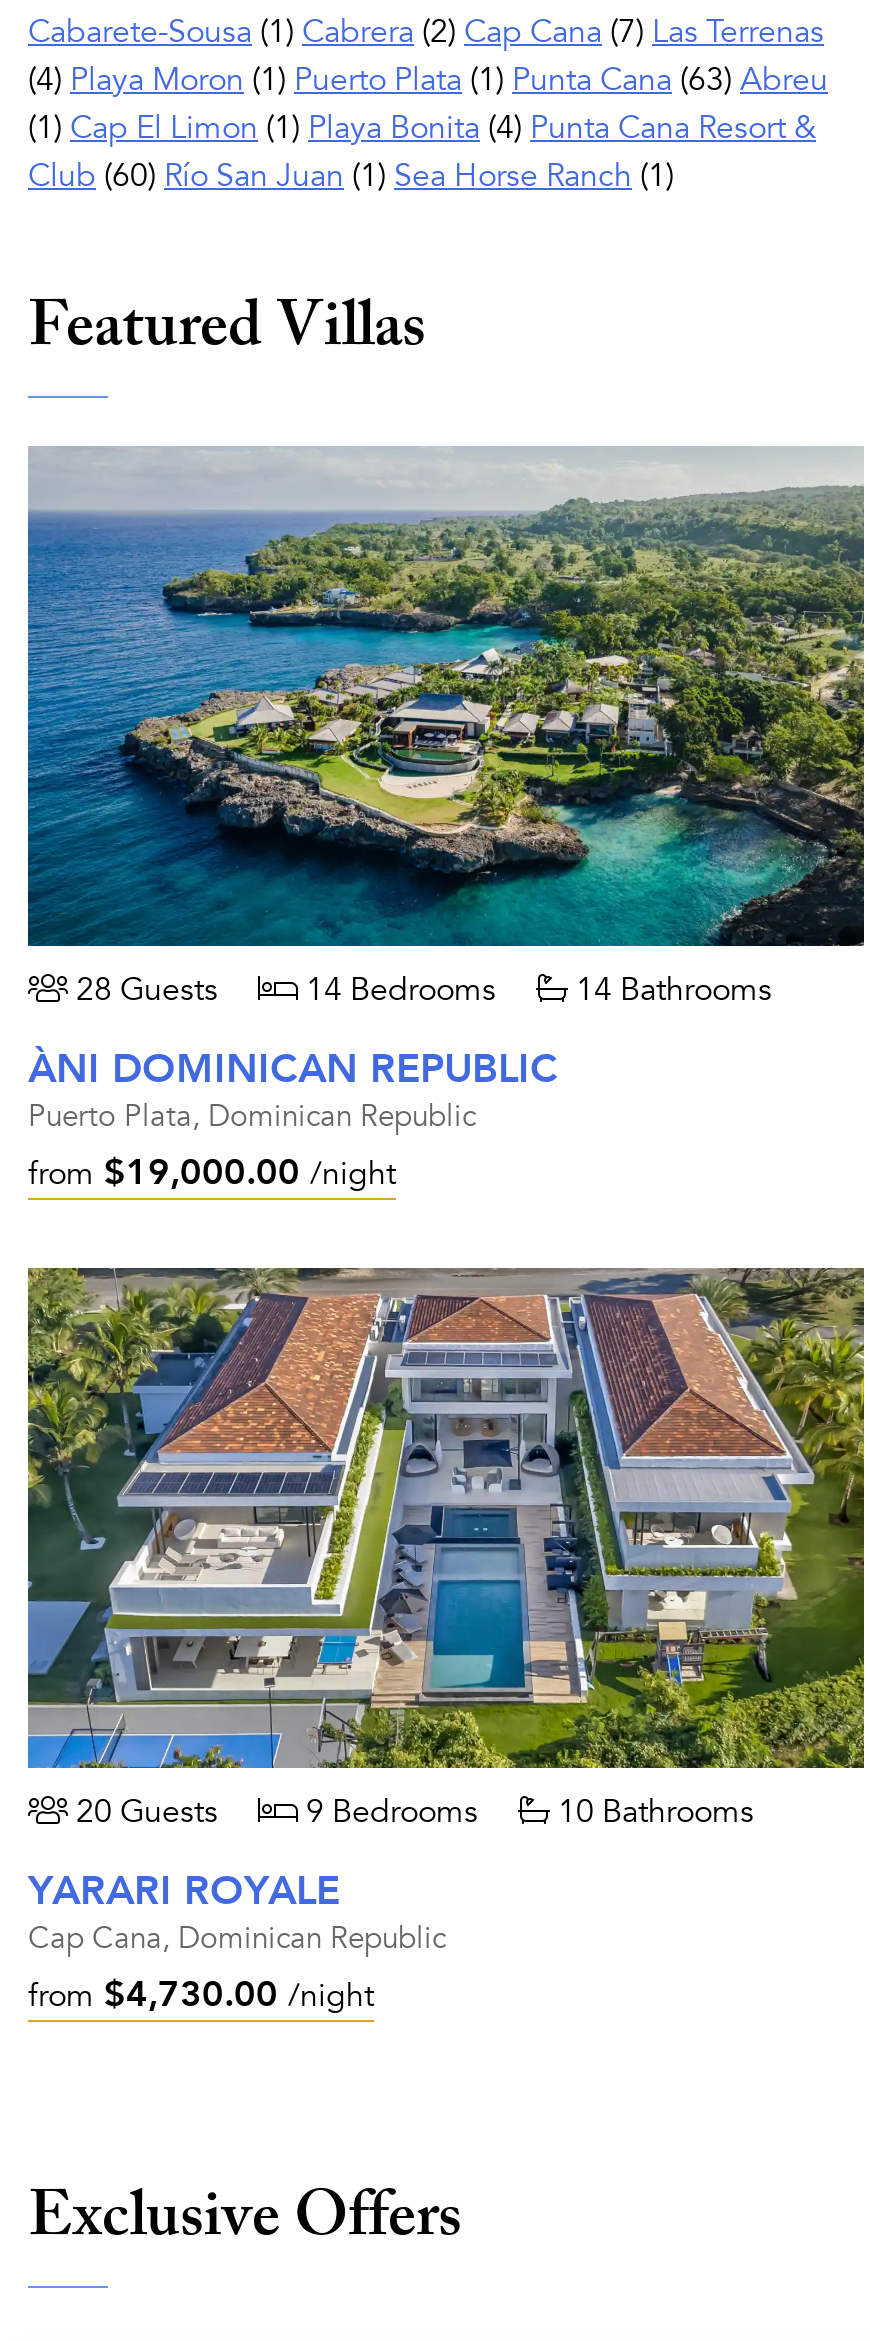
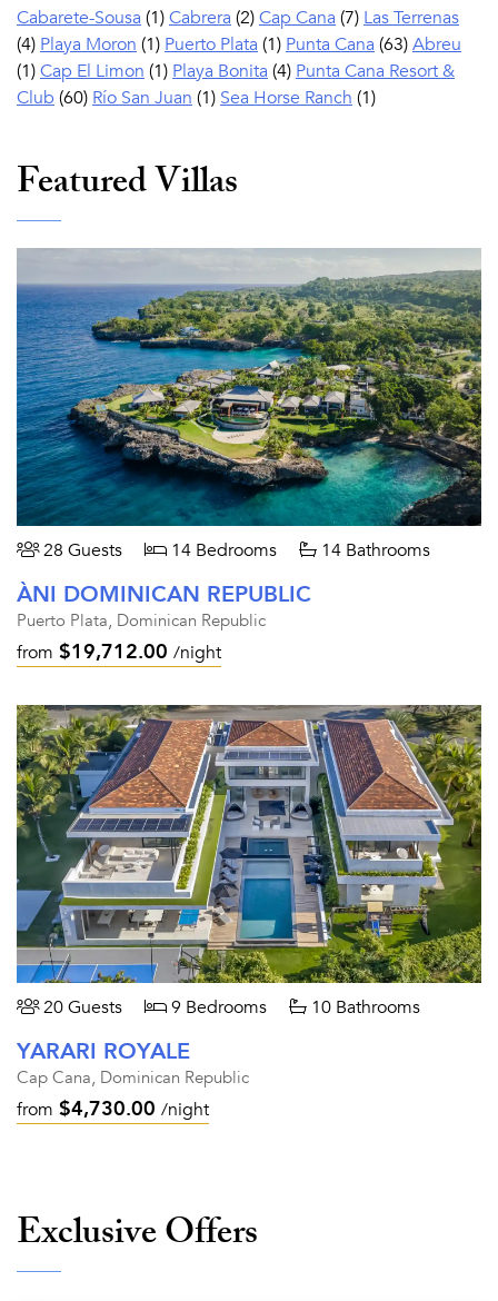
- from $19,000.00 /night
+ from $19,712.00 /night
